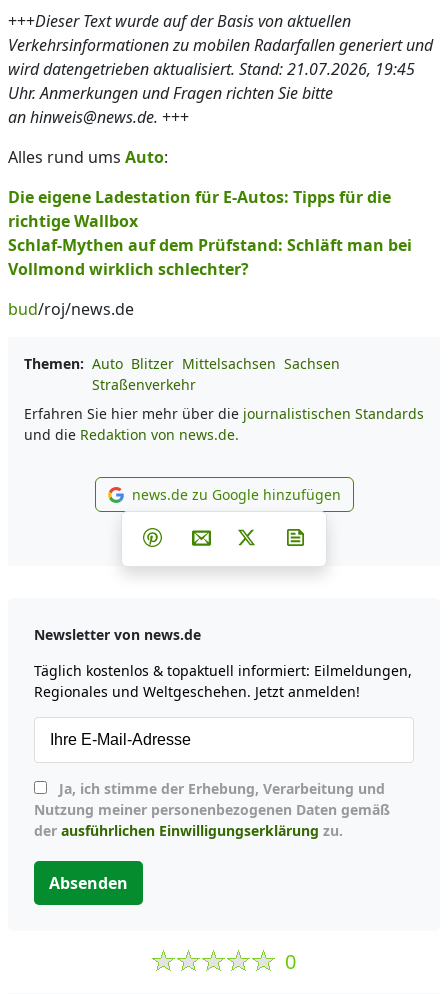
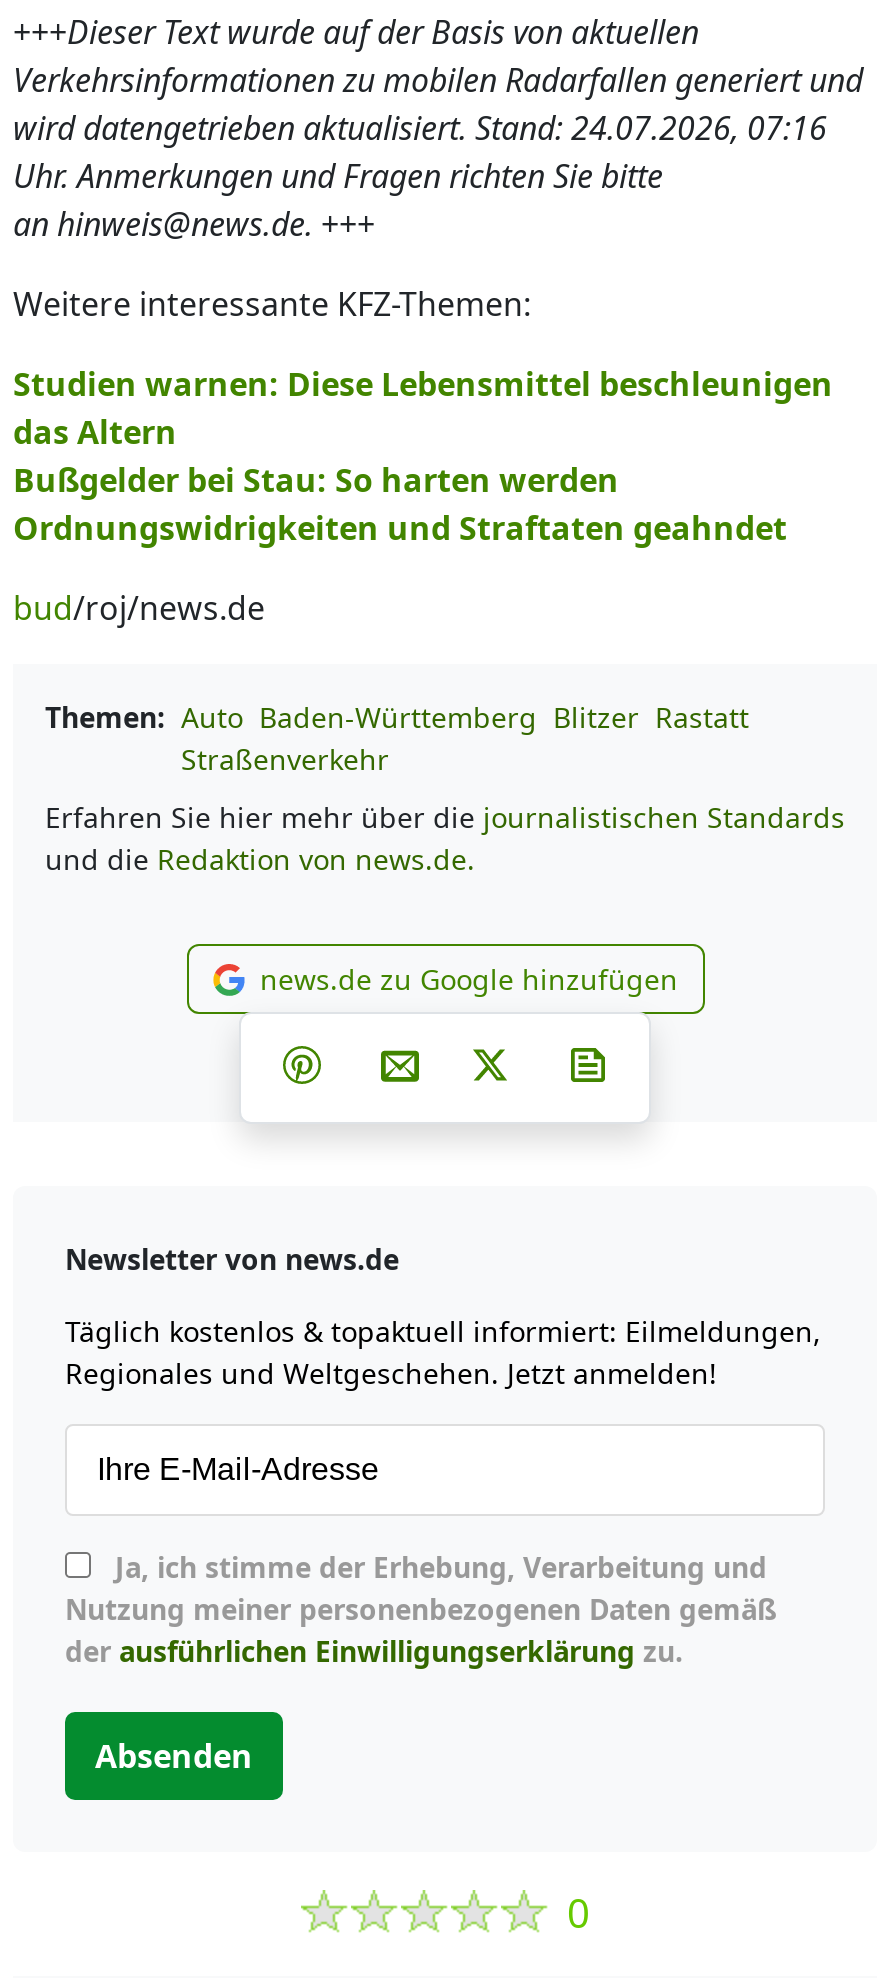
- wird datengetrieben aktualisiert. Stand: 21.07.2026, 19:45
+ wird datengetrieben aktualisiert. Stand: 24.07.2026, 07:16

- Alles rund ums Auto:
+ Weitere interessante KFZ-Themen:

- Die eigene Ladestation für E-Autos: Tipps für die
- richtige Wallbox
- Schlaf-Mythen auf dem Prüfstand: Schläft man bei
- Vollmond wirklich schlechter?
+ Studien warnen: Diese Lebensmittel beschleunigen
+ das Altern
+ Bußgelder bei Stau: So harten werden
+ Ordnungswidrigkeiten und Straftaten geahndet

- Themen: Auto Blitzer Mittelsachsen Sachsen
+ Themen: Auto Baden-Württemberg Blitzer Rastatt
